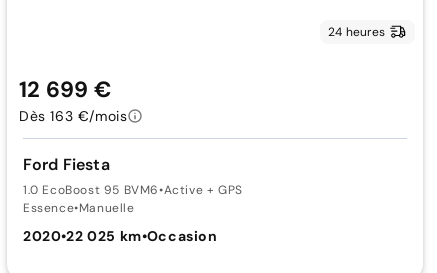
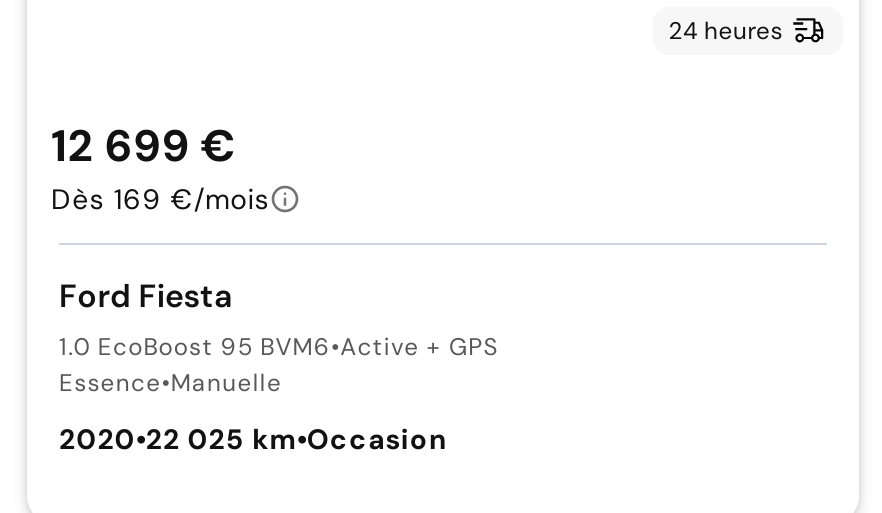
- Dès 163 €/mois
+ Dès 169 €/mois
